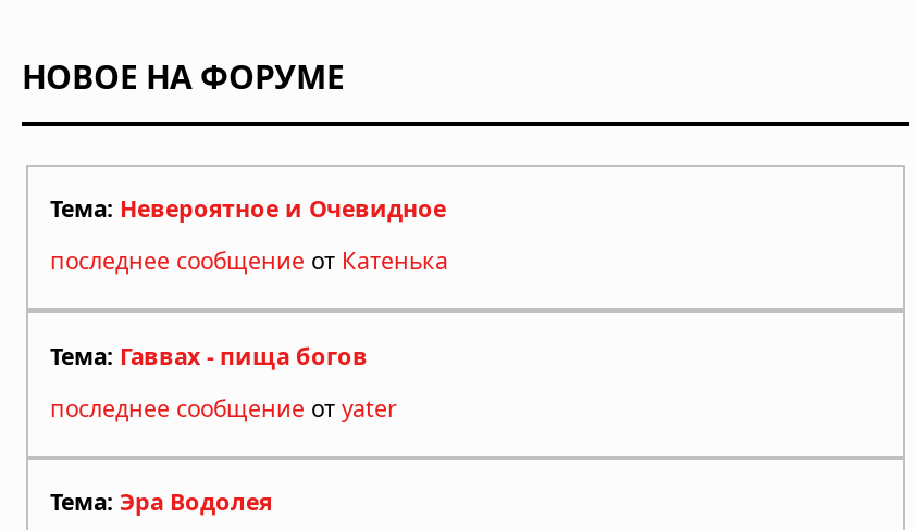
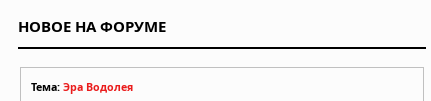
- Тема: Невероятное и Очевидное
- последнее сообщение от Катенька
- Тема: Гаввах - пища богов
- последнее сообщение от yater
